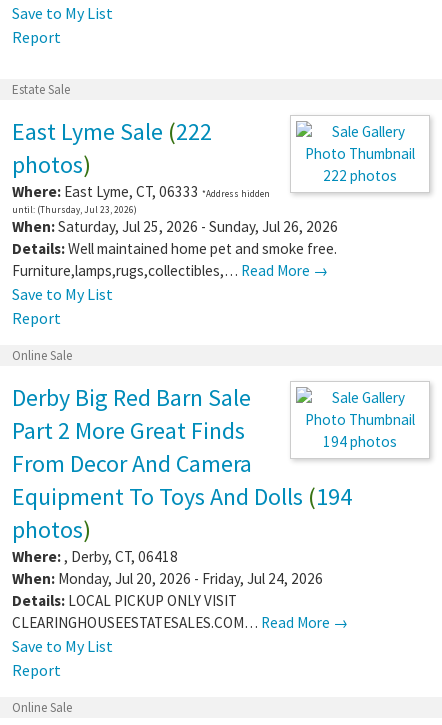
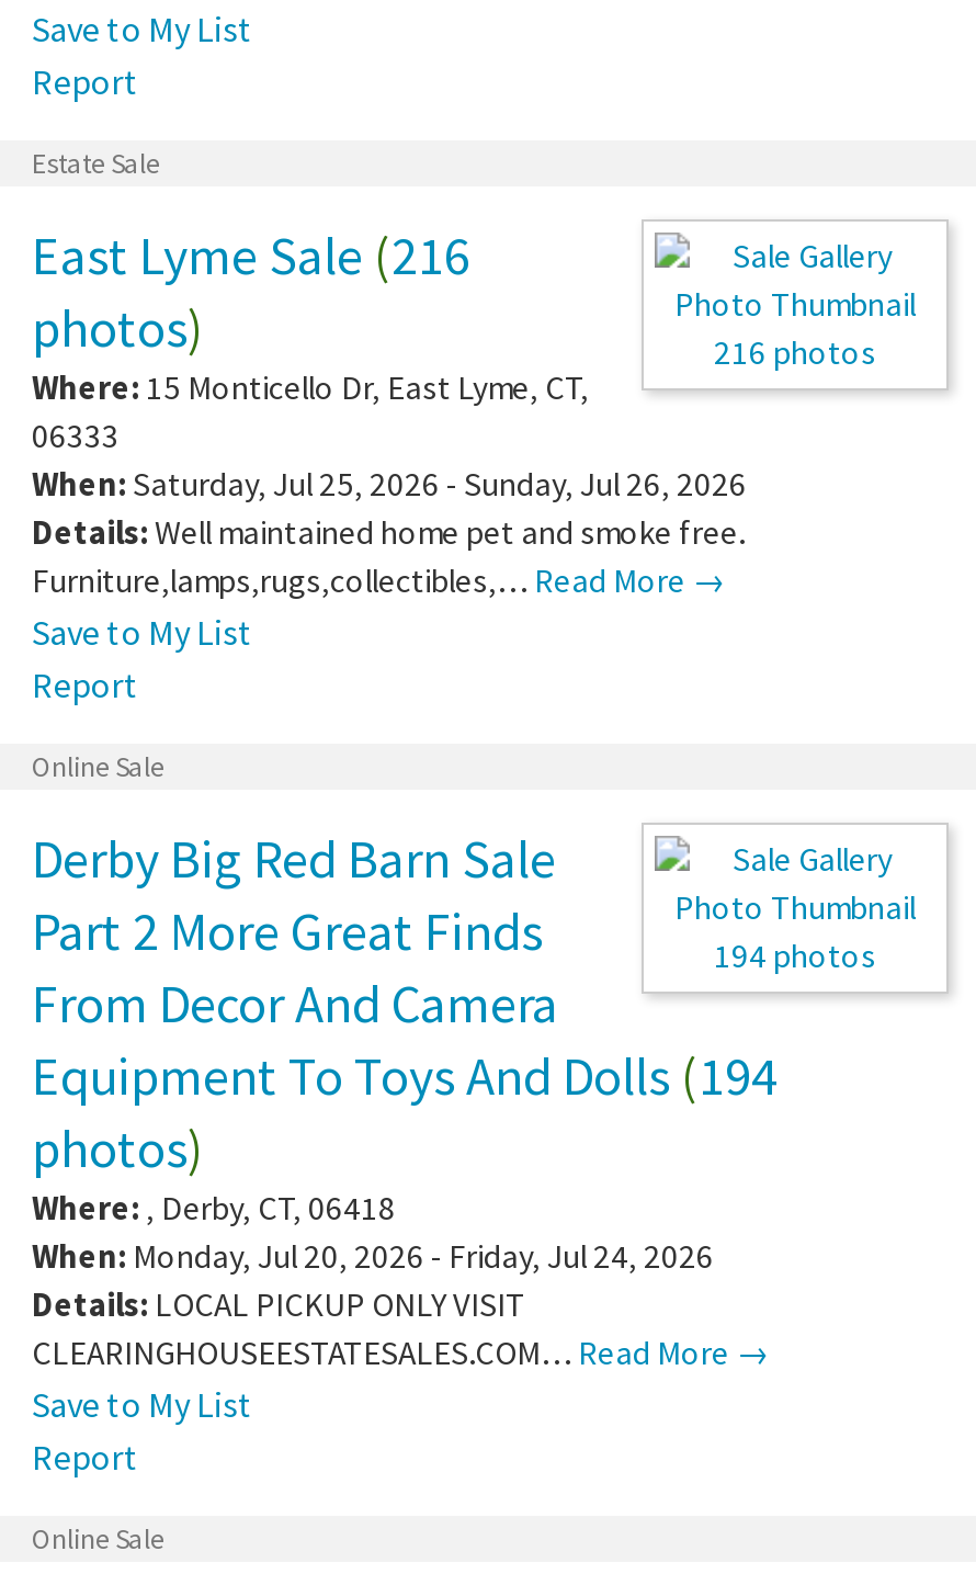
- East Lyme Sale (222
+ East Lyme Sale (216

- 222 photos
+ 216 photos

- Where: East Lyme, CT, 06333 *Address hidden
- until: (Thursday, Jul 23, 2026)
+ Where: 15 Monticello Dr, East Lyme, CT,
+ 06333
